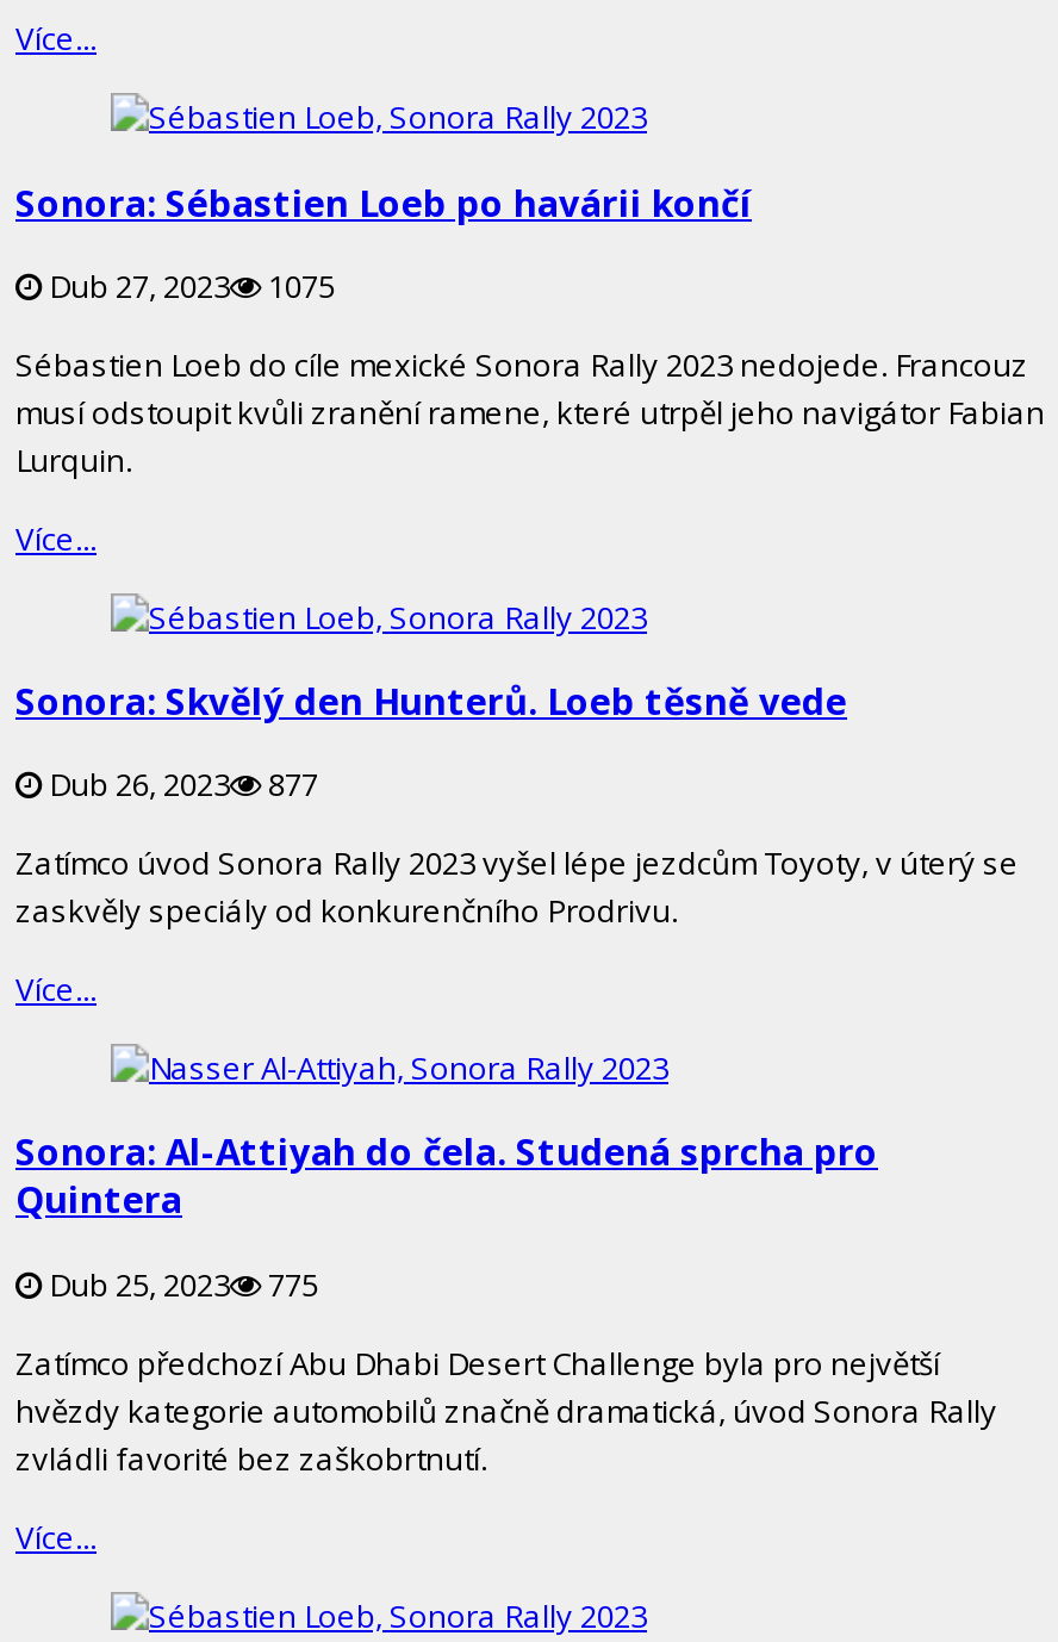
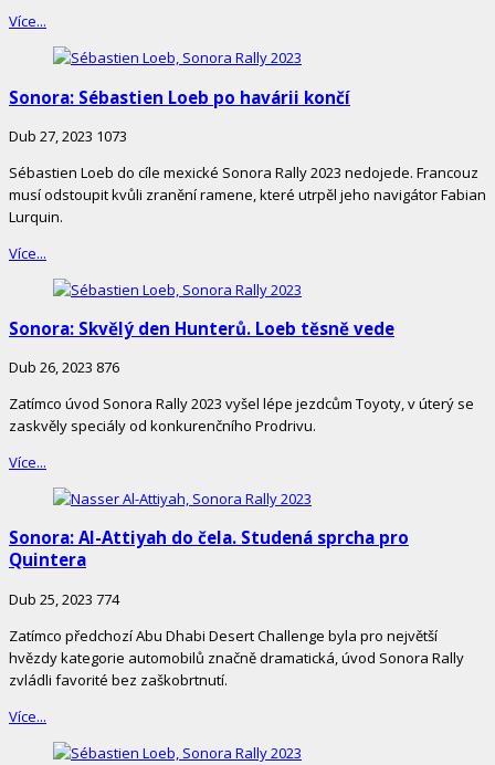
- Dub 27, 2023
- 1075
+ Dub 27, 2023 1073

- Dub 26, 2023
- 877
+ Dub 26, 2023 876

- Dub 25, 2023
- 775
+ Dub 25, 2023 774
